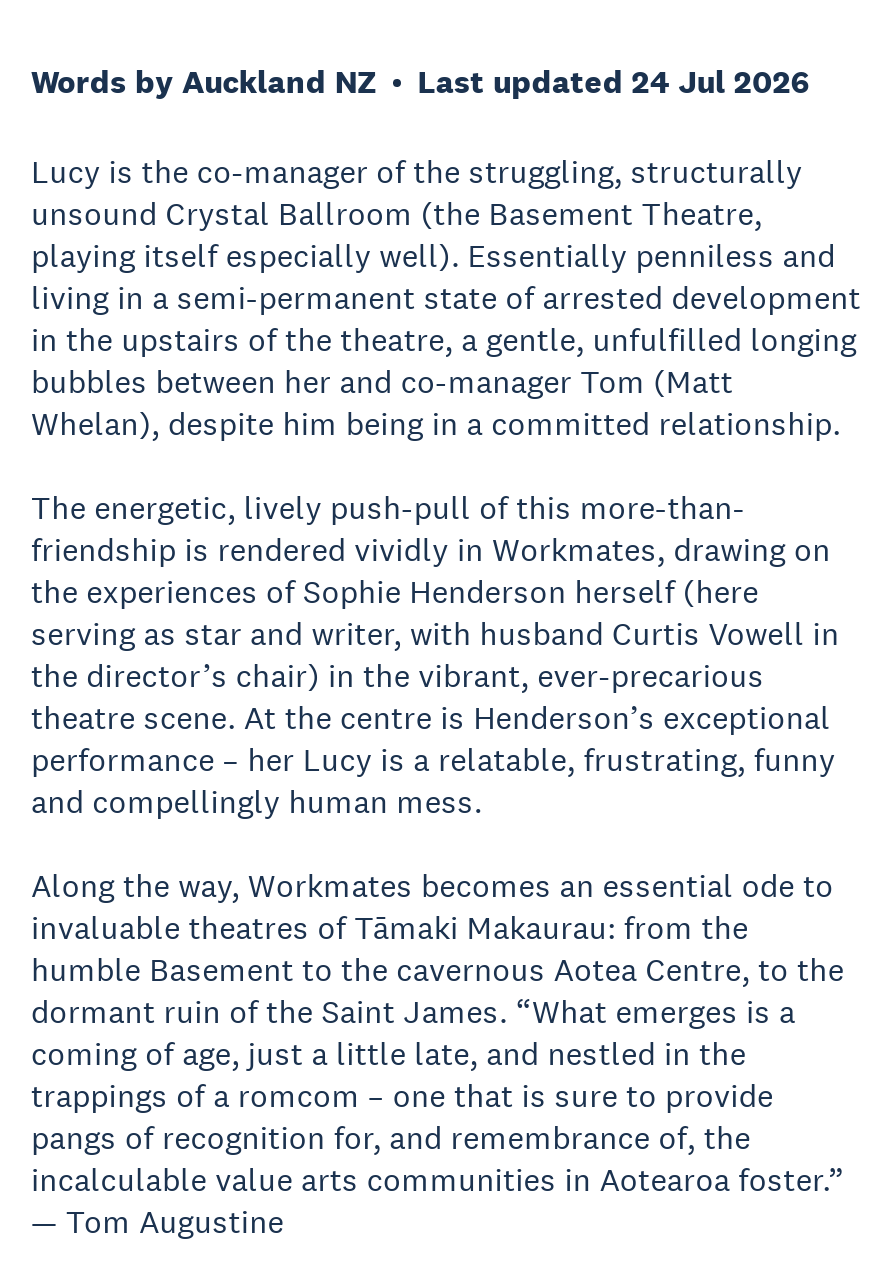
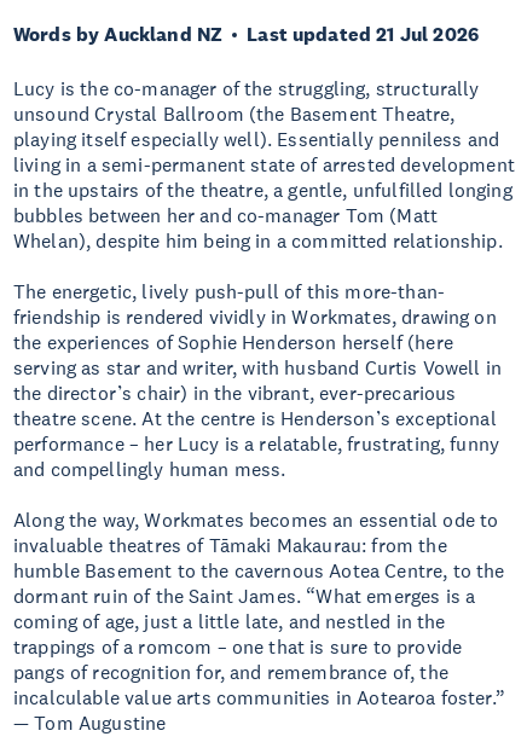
- Last updated 24 Jul 2026
+ Last updated 21 Jul 2026
